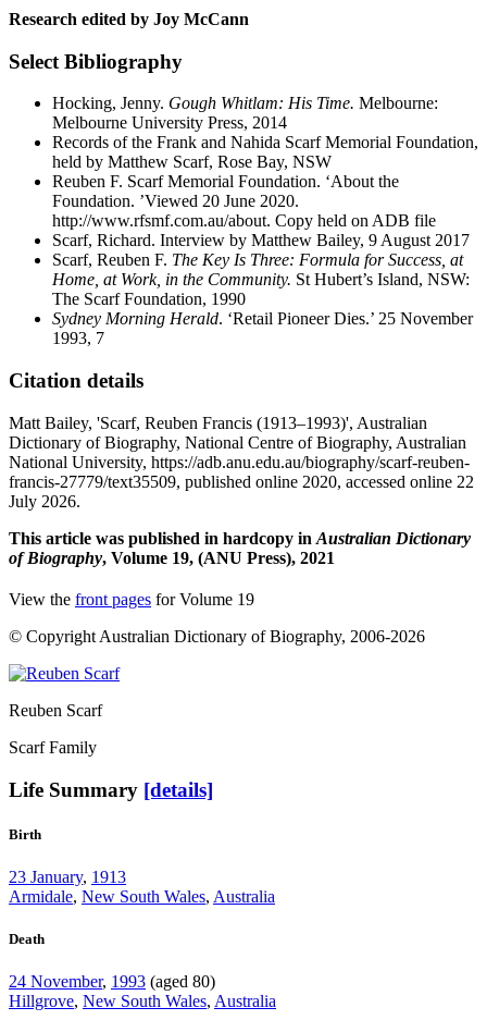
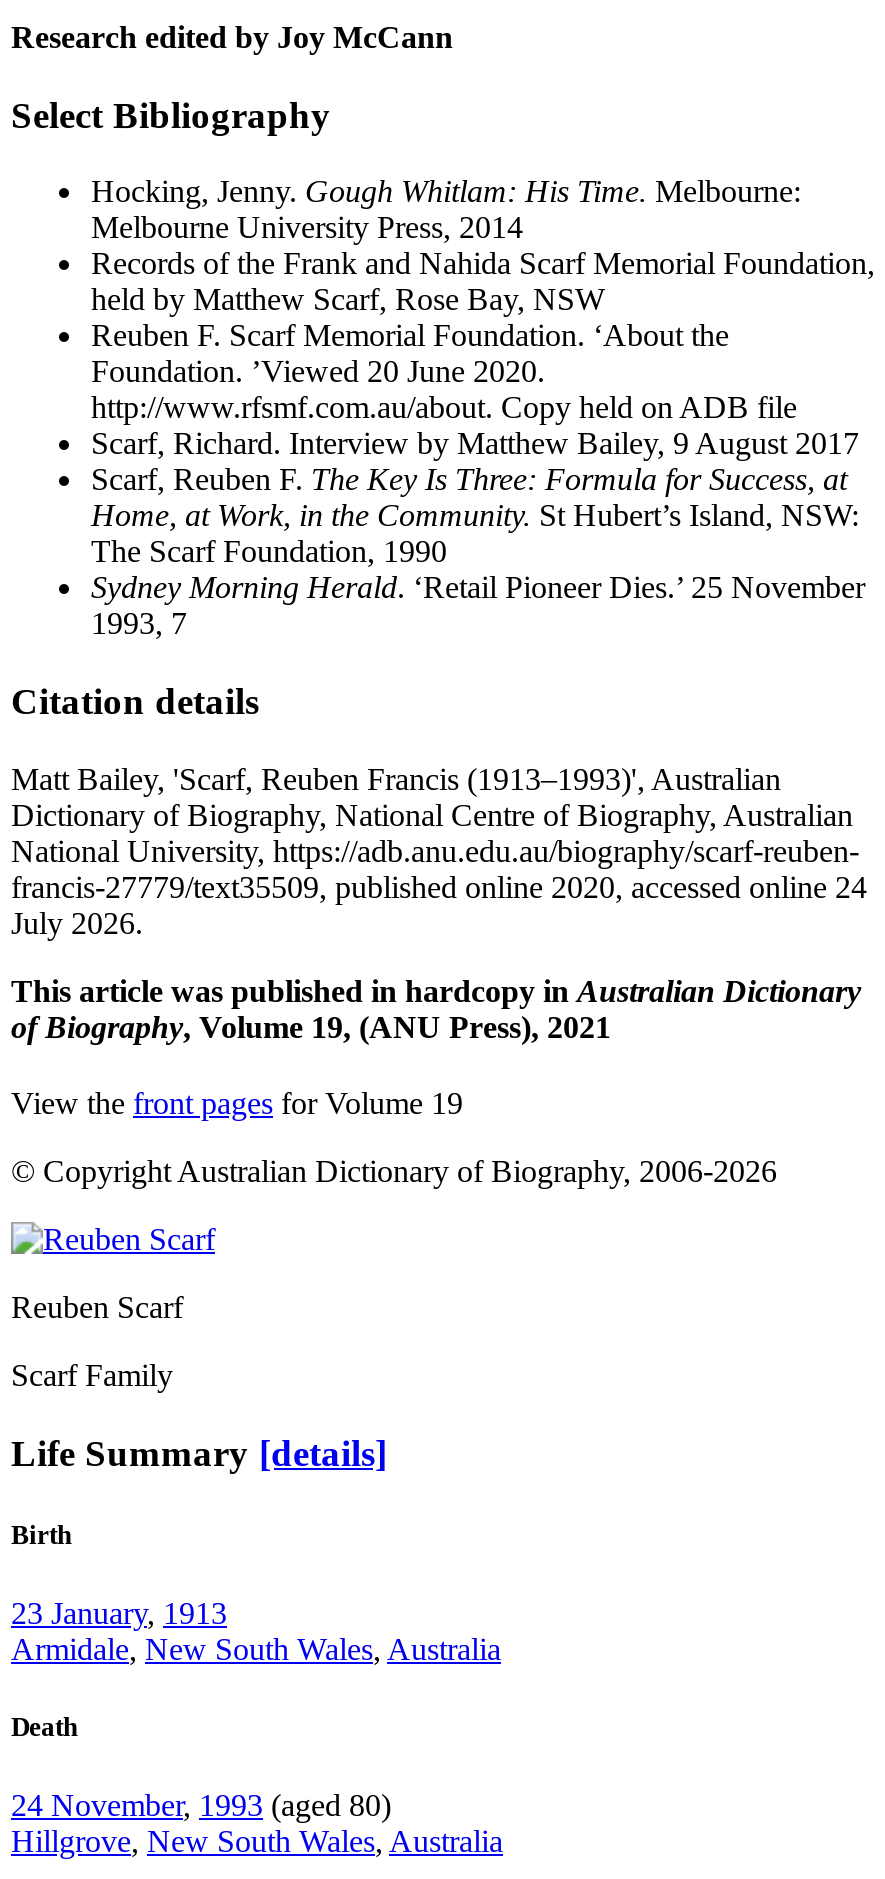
- francis-27779/text35509, published online 2020, accessed online 22
+ francis-27779/text35509, published online 2020, accessed online 24
